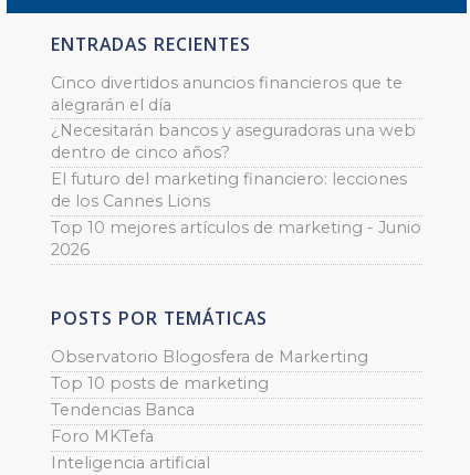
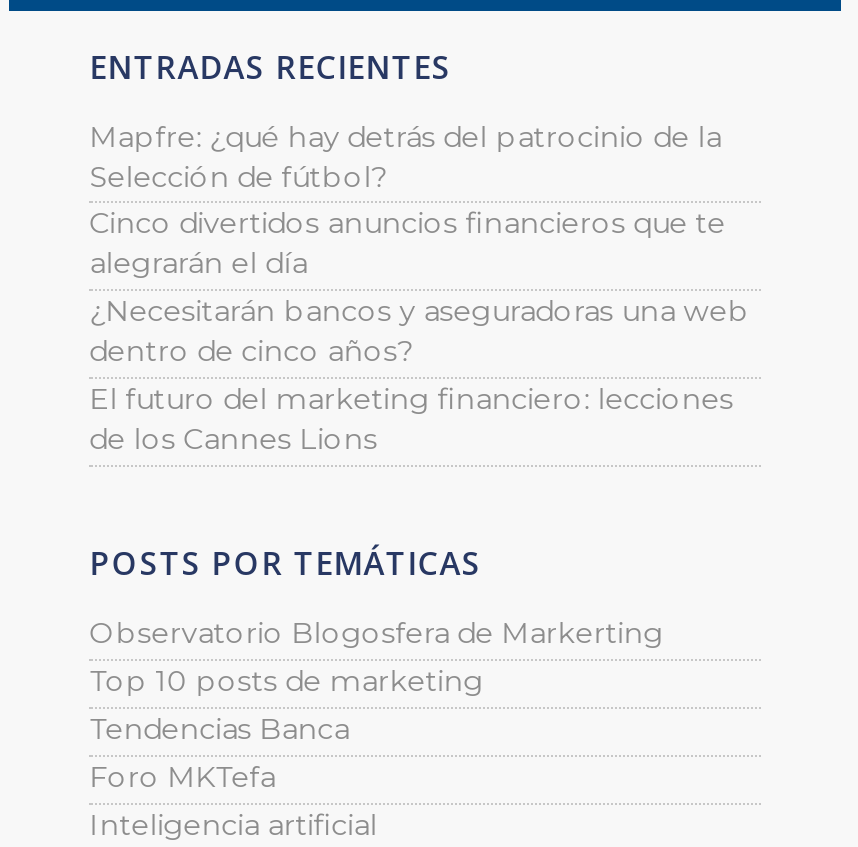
+ Mapfre: ¿qué hay detrás del patrocinio de la
+ Selección de fútbol?

moved down: Cinco divertidos anuncios financieros que te | alegrarán el día | ¿Necesitarán bancos y aseguradoras una web | dentro de cinco años? | El futuro del marketing financiero: lecciones | de los Cannes Lions

- Top 10 mejores artículos de marketing - Junio
- 2026
